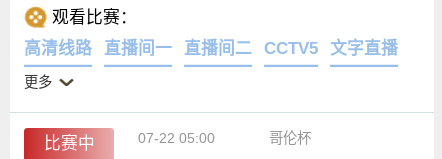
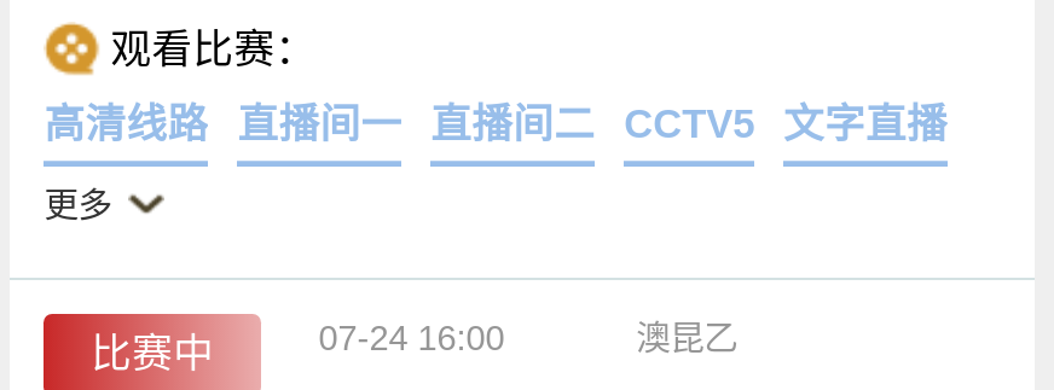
- 07-22 05:00
- 哥伦杯
+ 07-24 16:00
+ 澳昆乙
